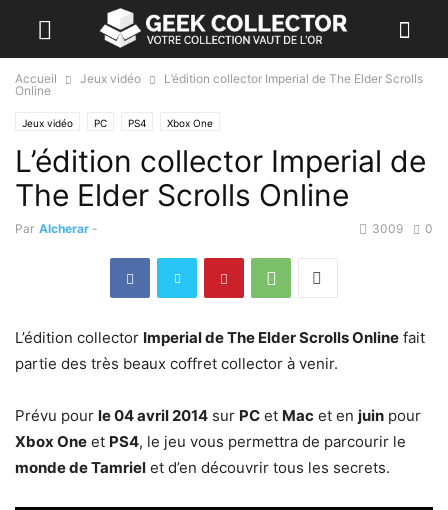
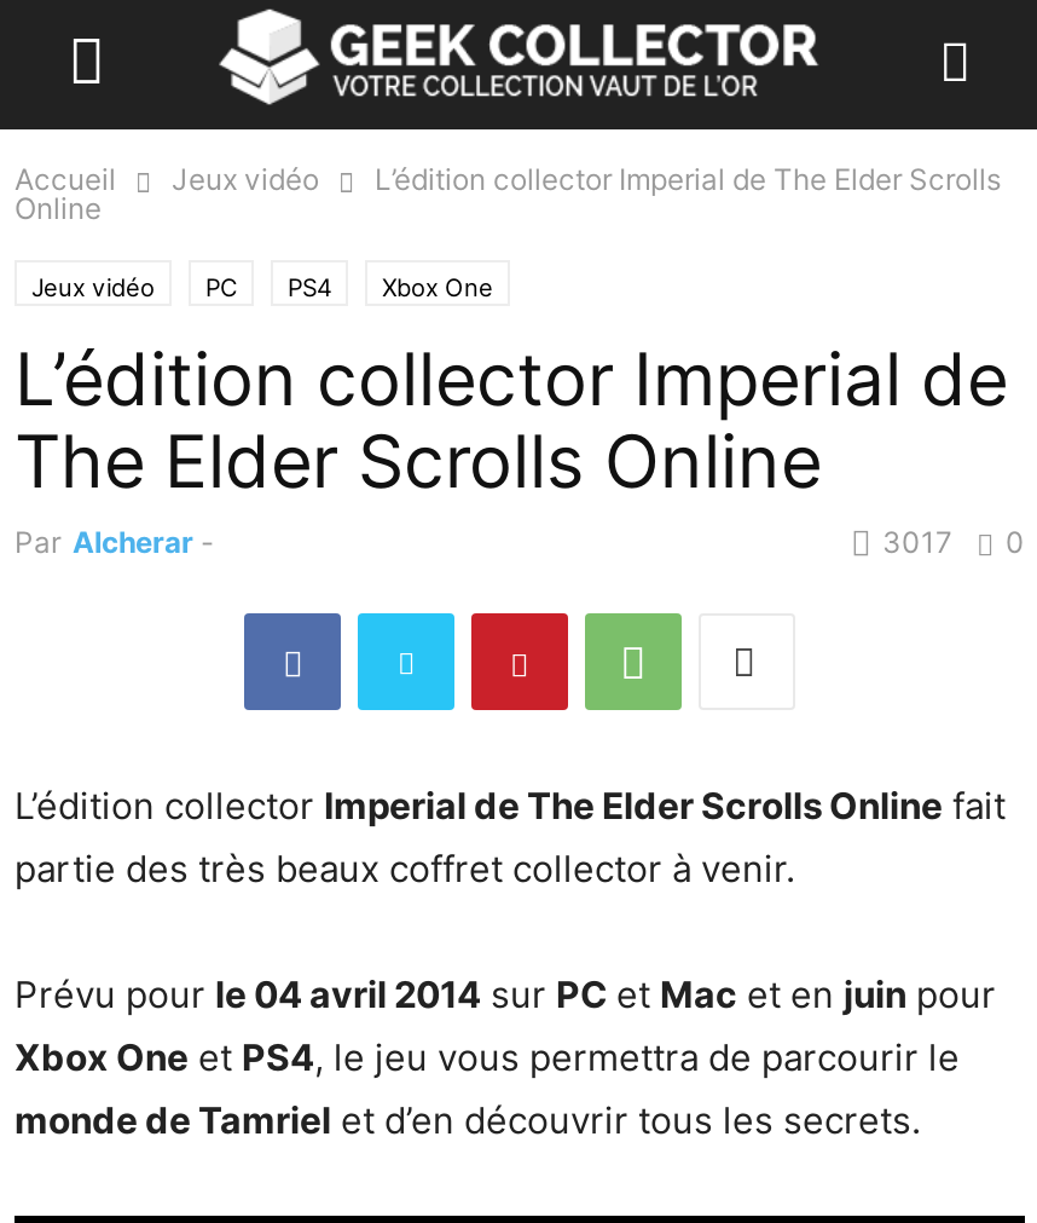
- 3009 0
+ 3017 0
